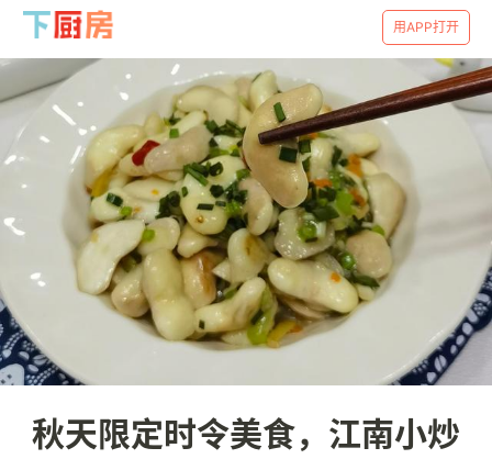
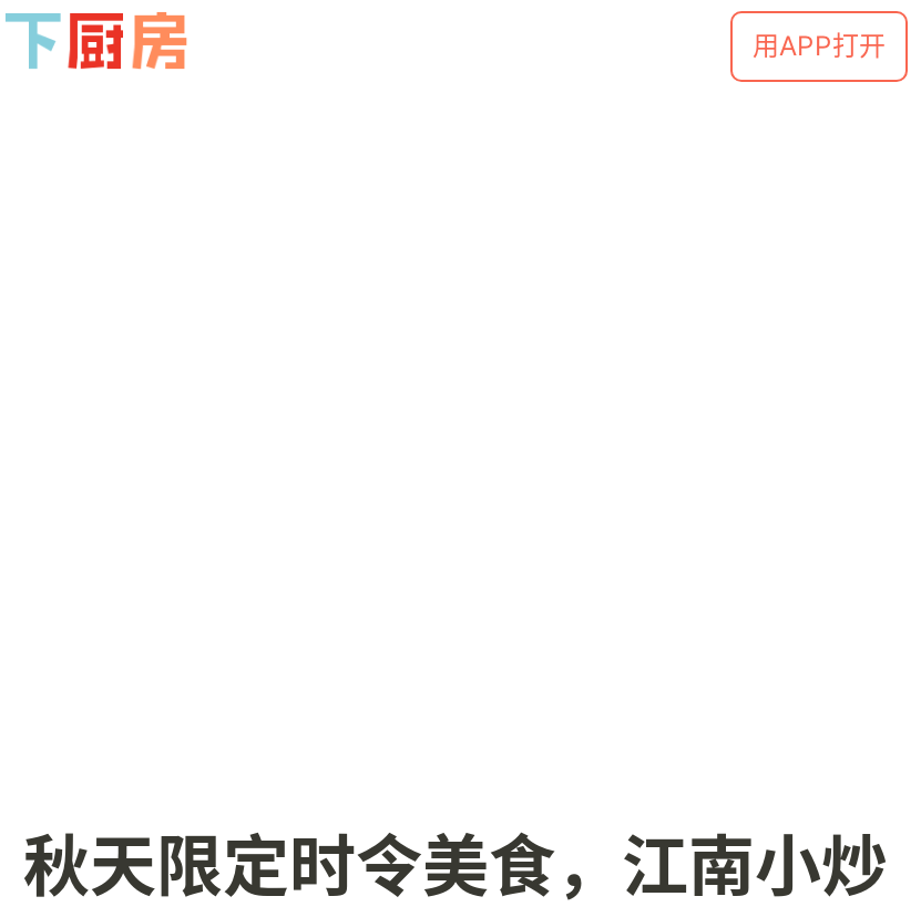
- [image]
